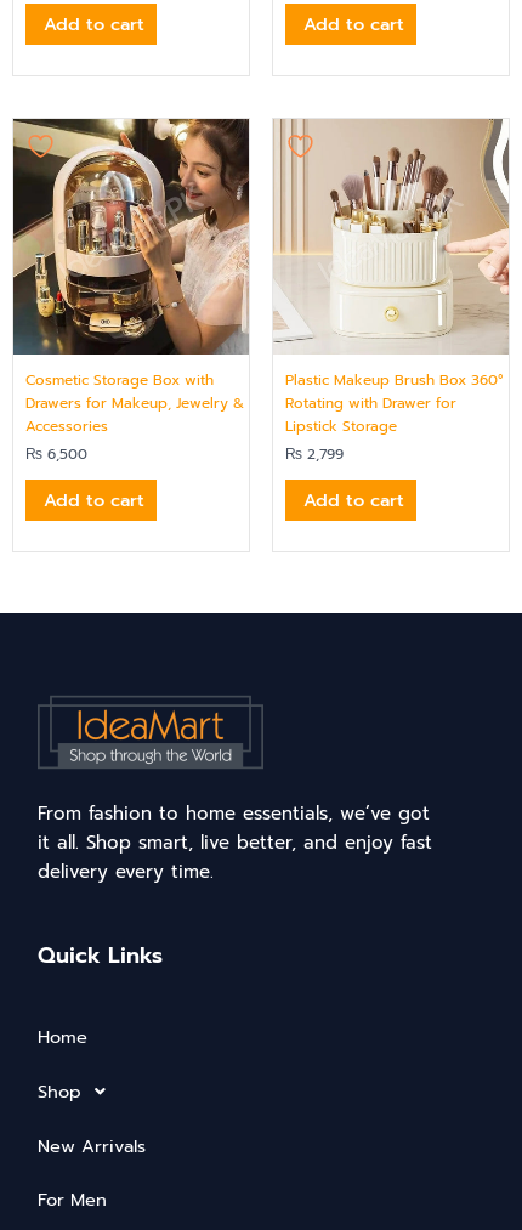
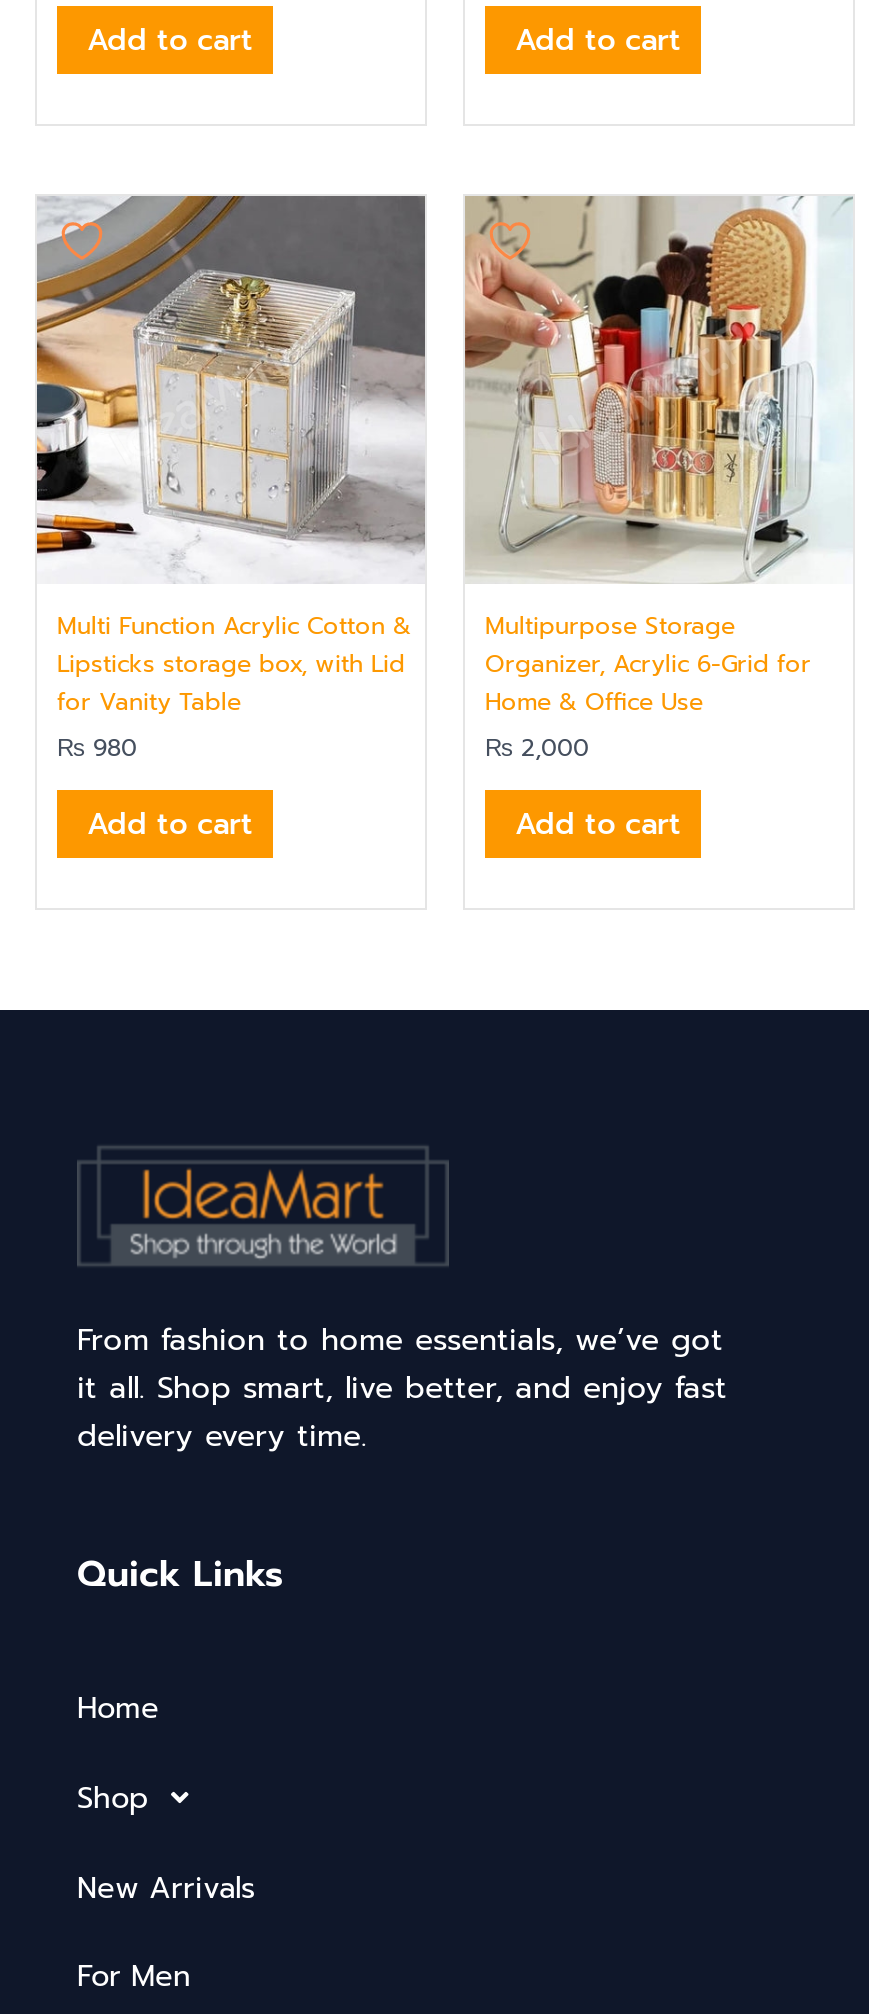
- [image]
- Cosmetic Storage Box with
- Drawers for Makeup, Jewelry &
- Accessories
- ₨ 6,500
+ [image]
+ Multi Function Acrylic Cotton &
+ Lipsticks storage box, with Lid
+ for Vanity Table
+ ₨ 980

- [image]
- Plastic Makeup Brush Box 360°
- Rotating with Drawer for
- Lipstick Storage
- ₨ 2,799
+ [image]
+ Multipurpose Storage
+ Organizer, Acrylic 6-Grid for
+ Home & Office Use
+ ₨ 2,000
